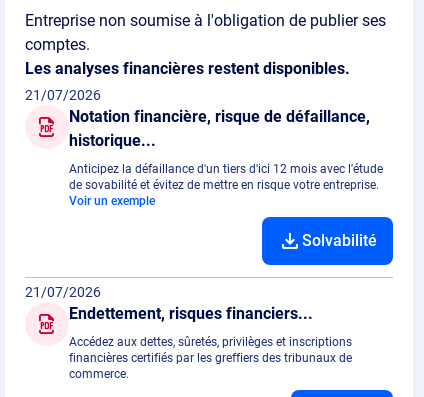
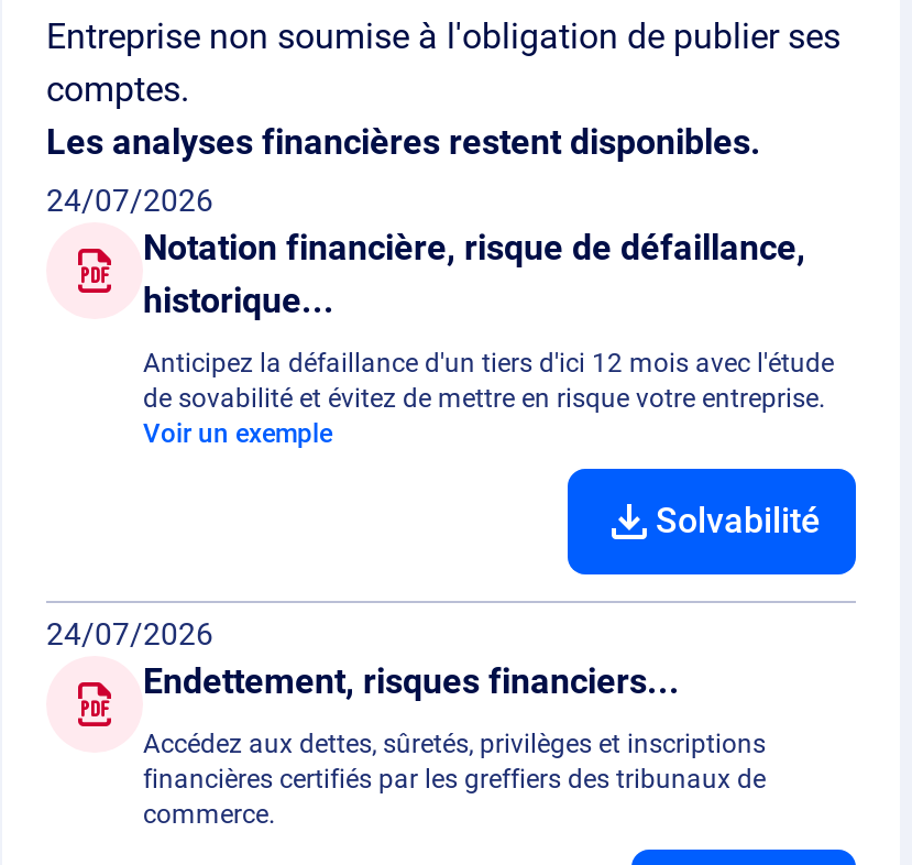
- 21/07/2026
+ 24/07/2026

- 21/07/2026
+ 24/07/2026
